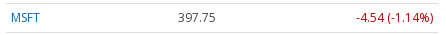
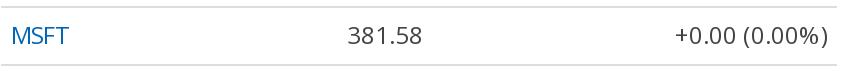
- 397.75
+ 381.58

- -4.54 (-1.14%)
+ +0.00 (0.00%)
